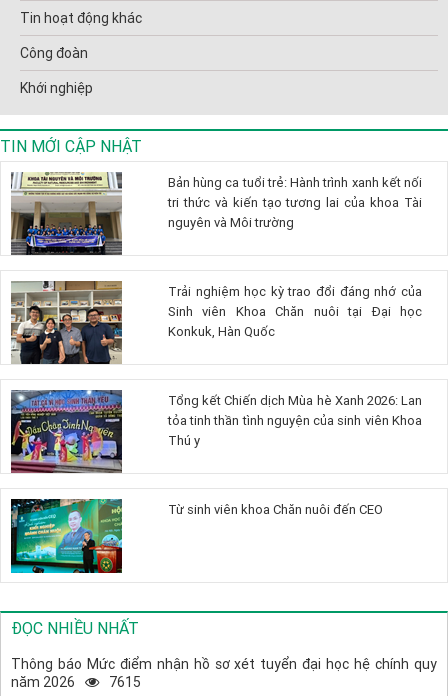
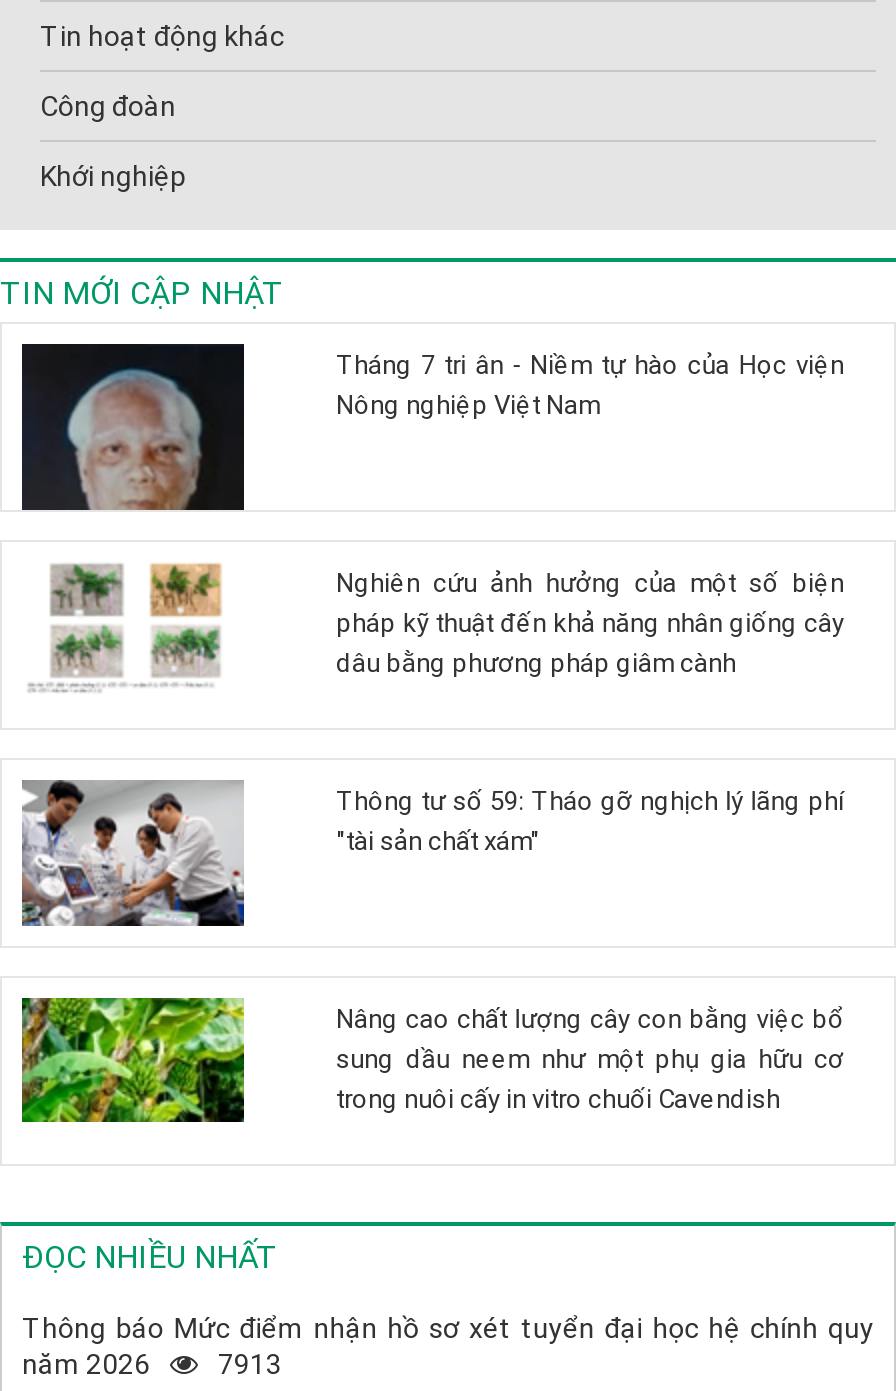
- [image]
+ [image]

- Bản hùng ca tuổi trẻ: Hành trình xanh kết nối
- tri thức và kiến tạo tương lai của khoa Tài
- nguyên và Môi trường
+ Tháng 7 tri ân - Niềm tự hào của Học viện
+ Nông nghiệp Việt Nam

- [image]
+ [image]

- Trải nghiệm học kỳ trao đổi đáng nhớ của
- Sinh viên Khoa Chăn nuôi tại Đại học
- Konkuk, Hàn Quốc
+ Nghiên cứu ảnh hưởng của một số biện
+ pháp kỹ thuật đến khả năng nhân giống cây
+ dâu bằng phương pháp giâm cành

- [image]
+ [image]

- Tổng kết Chiến dịch Mùa hè Xanh 2026: Lan
- tỏa tinh thần tình nguyện của sinh viên Khoa
- Thú y
+ Thông tư số 59: Tháo gỡ nghịch lý lãng phí
+ "tài sản chất xám"

- [image]
+ [image]

- Từ sinh viên khoa Chăn nuôi đến CEO
+ Nâng cao chất lượng cây con bằng việc bổ
+ sung dầu neem như một phụ gia hữu cơ
+ trong nuôi cấy in vitro chuối Cavendish

- năm 2026 7615
+ năm 2026 7913
